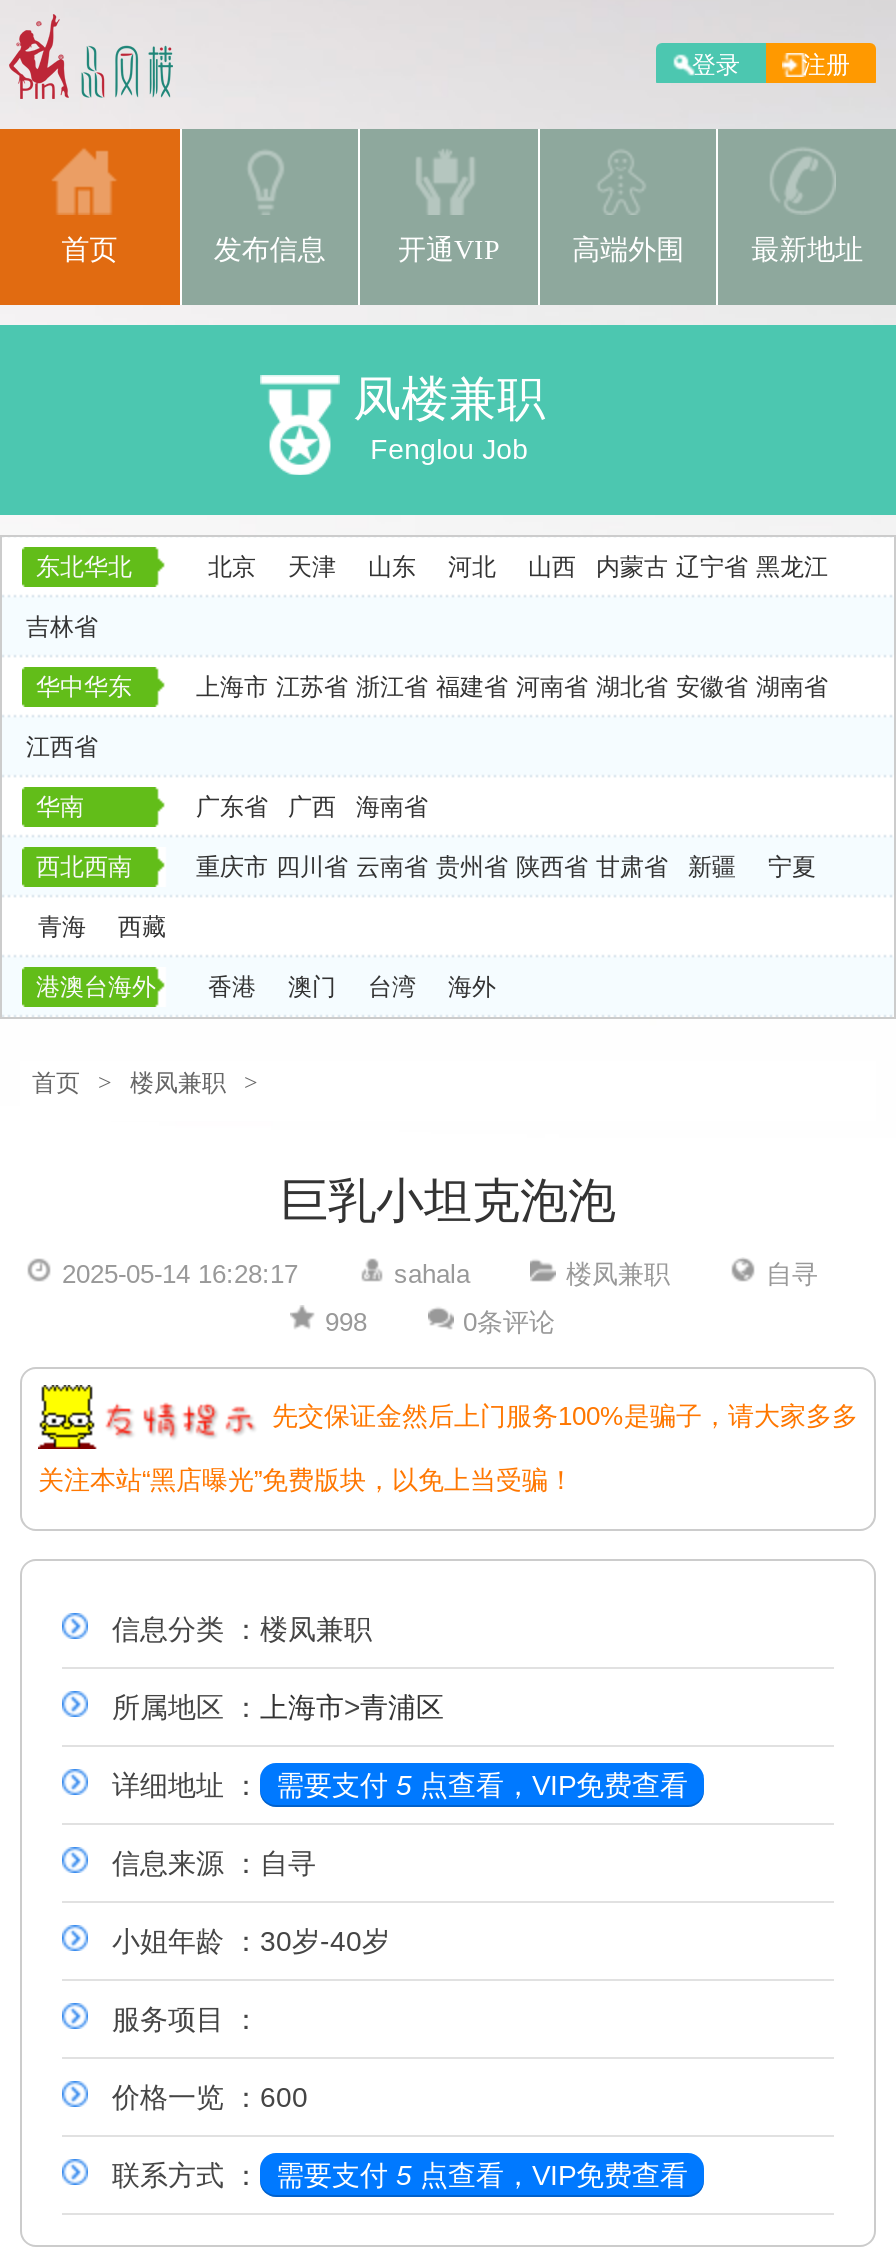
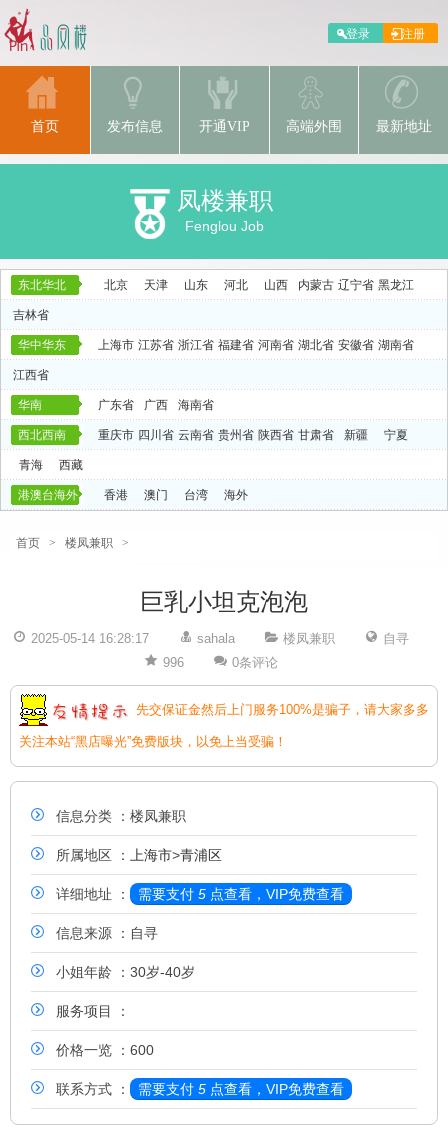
- 998
+ 996
